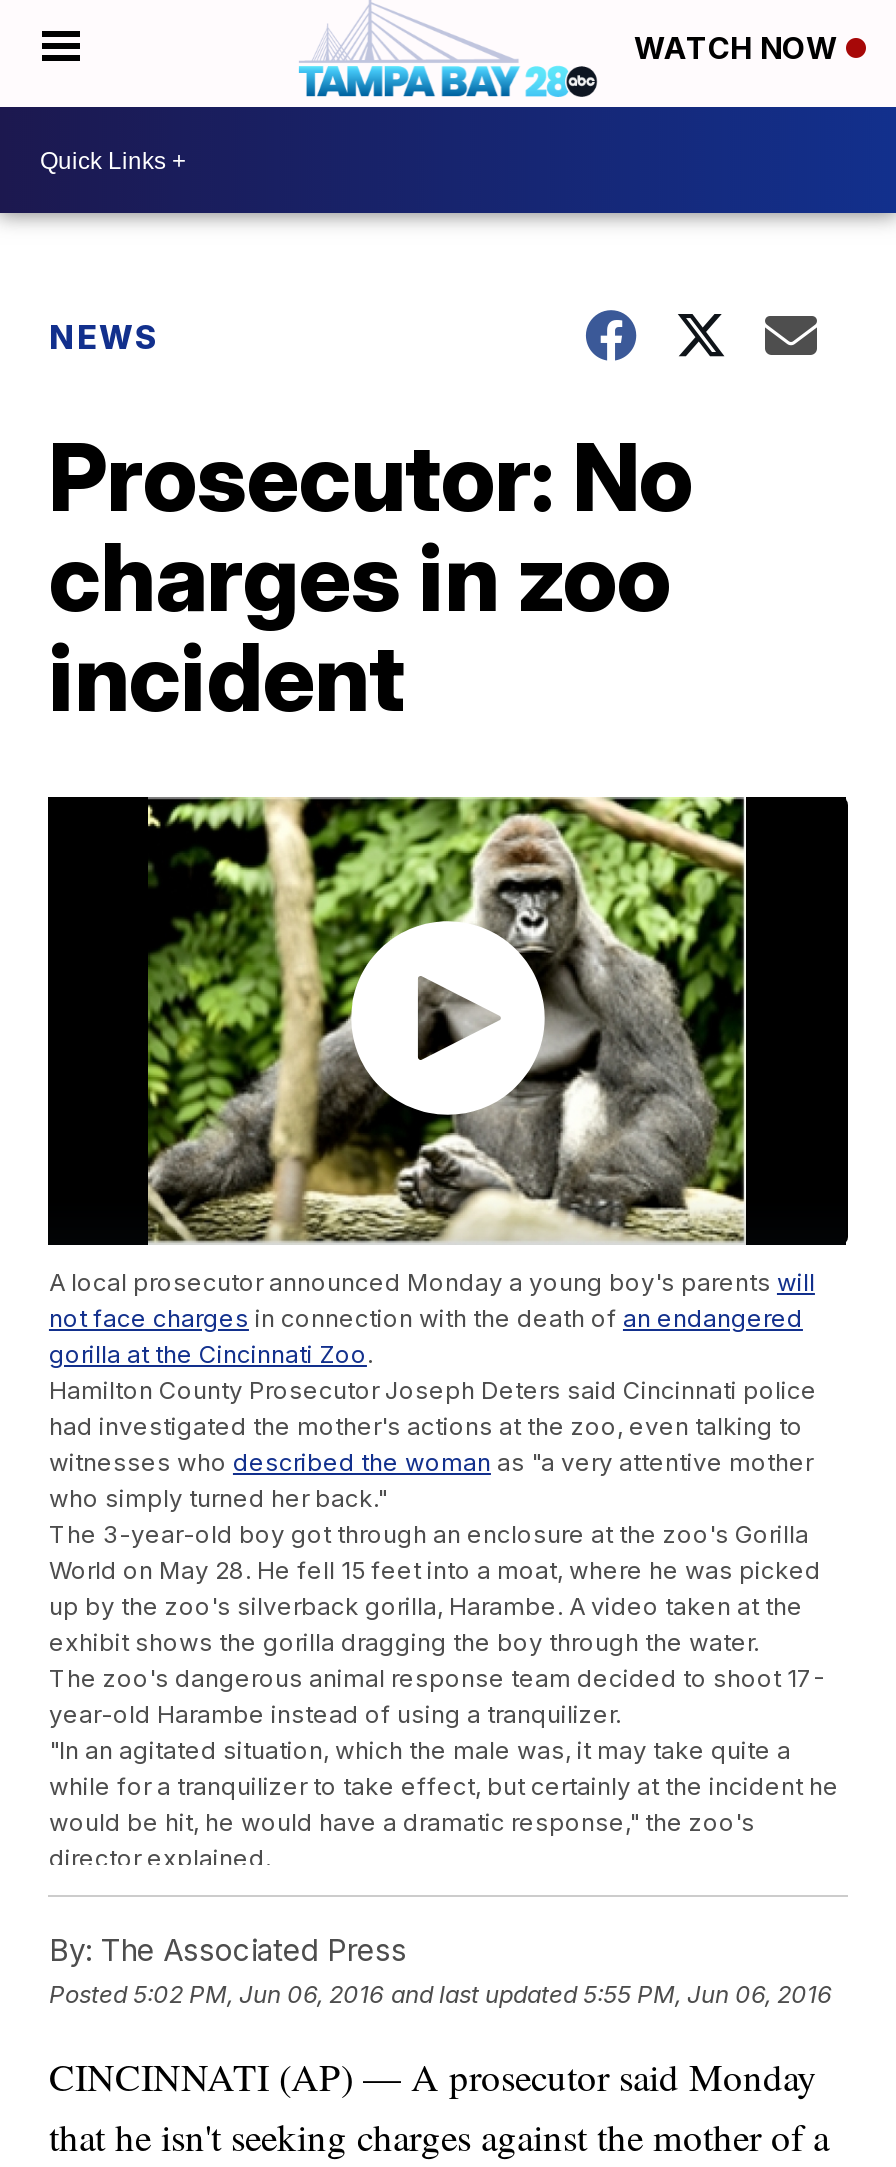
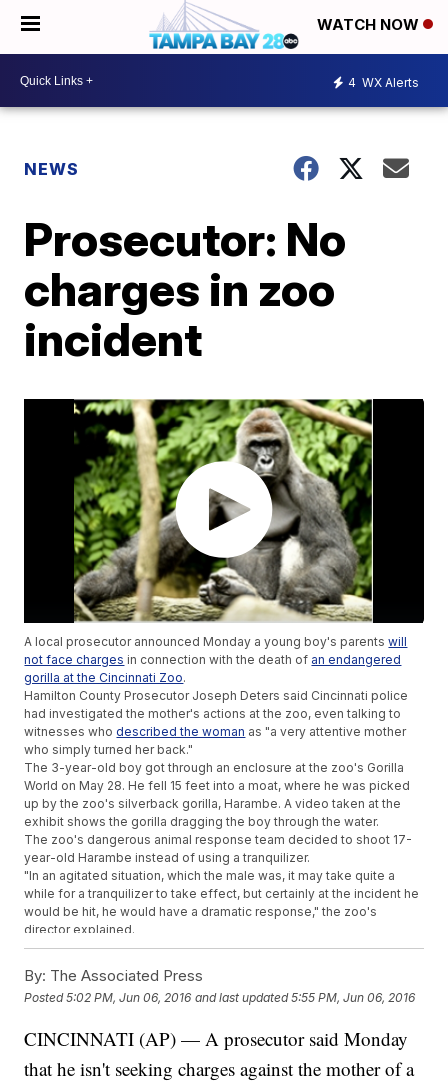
+ 4 WX Alerts
